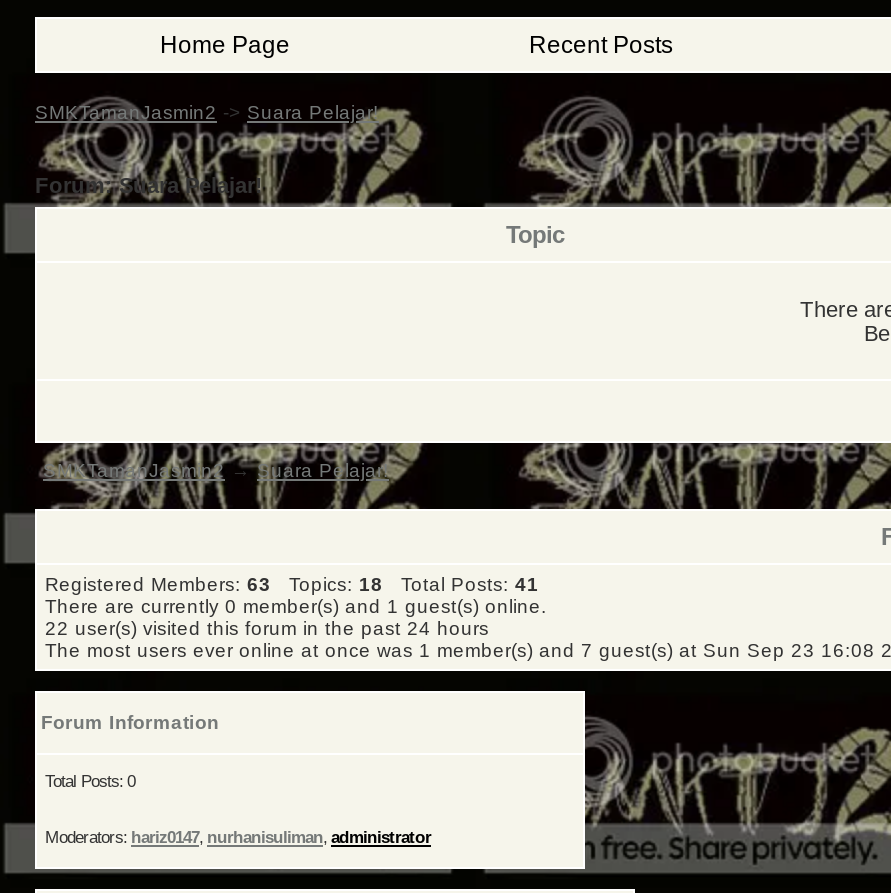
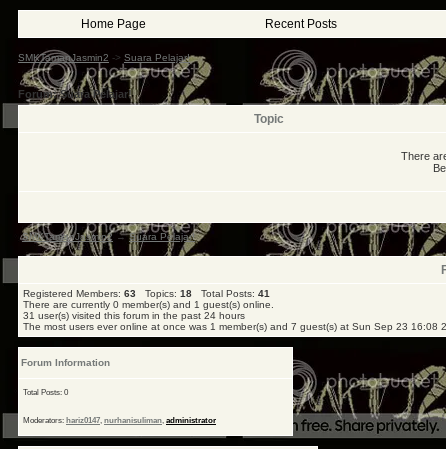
- 22 user(s) visited this forum in the past 24 hours
+ 31 user(s) visited this forum in the past 24 hours
